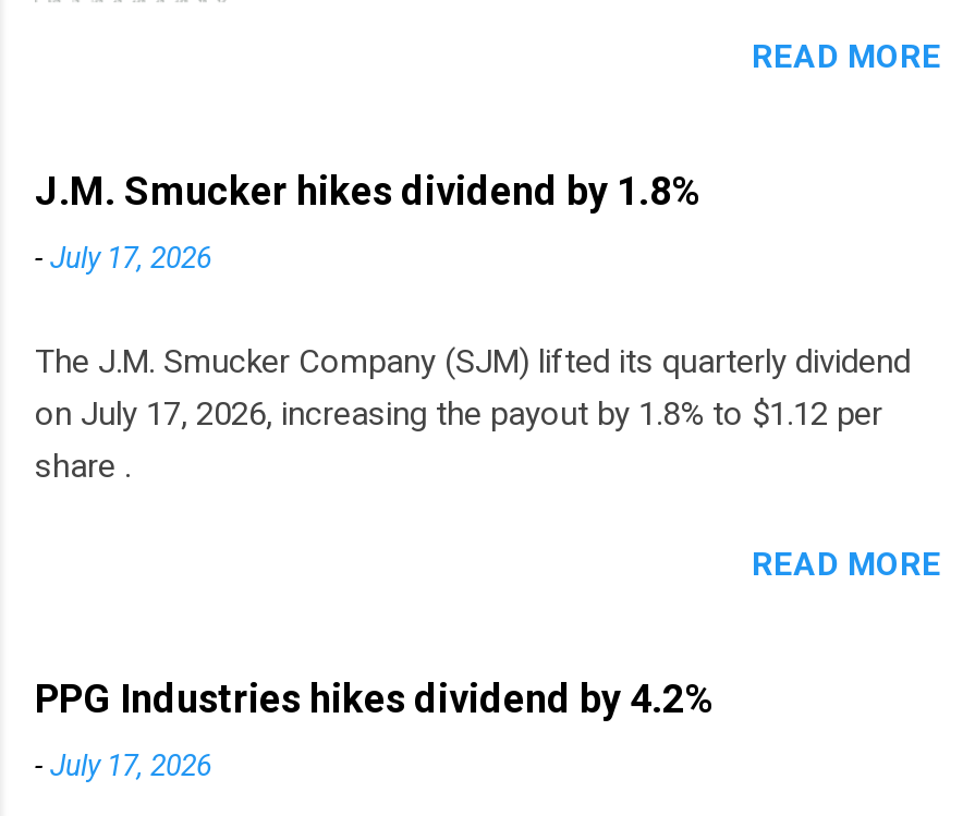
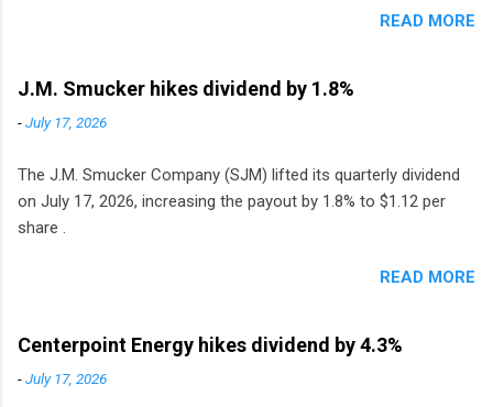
- PPG Industries hikes dividend by 4.2%
+ Centerpoint Energy hikes dividend by 4.3%
